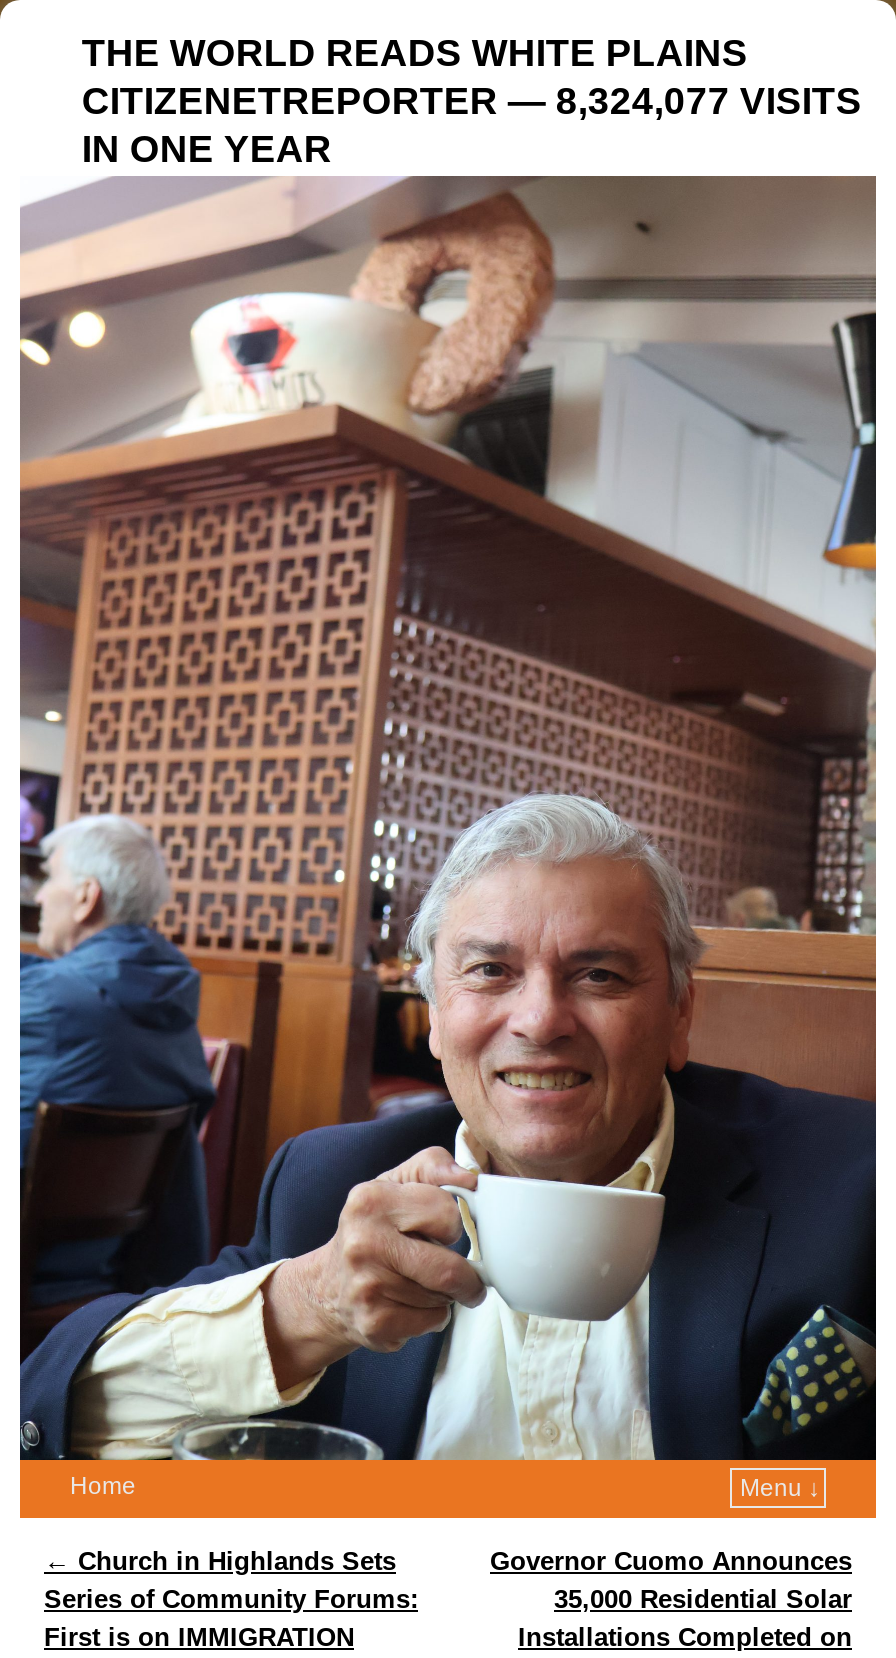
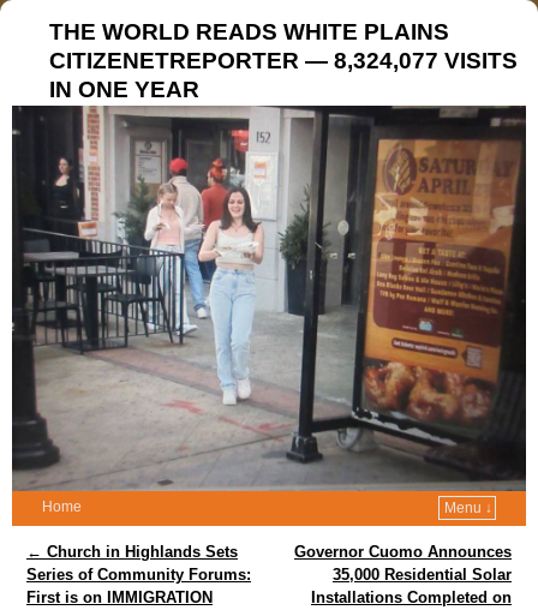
- [image]
+ [image]
